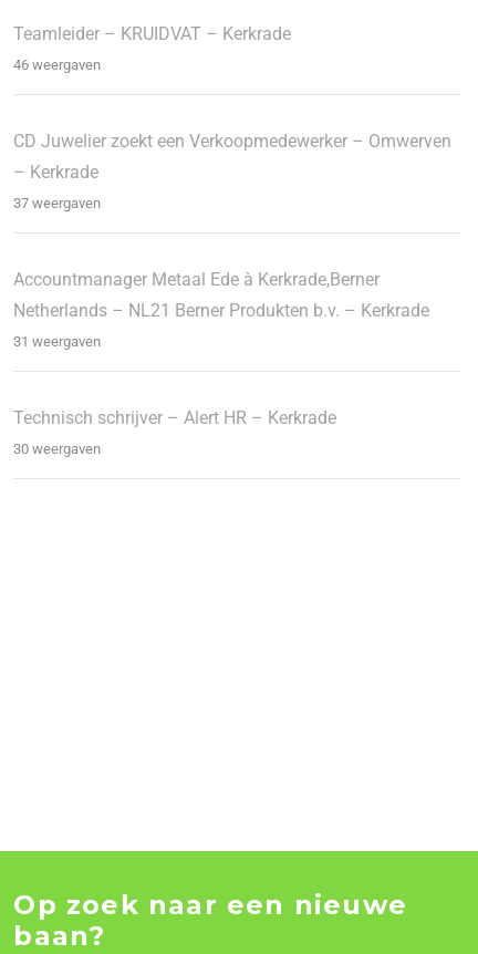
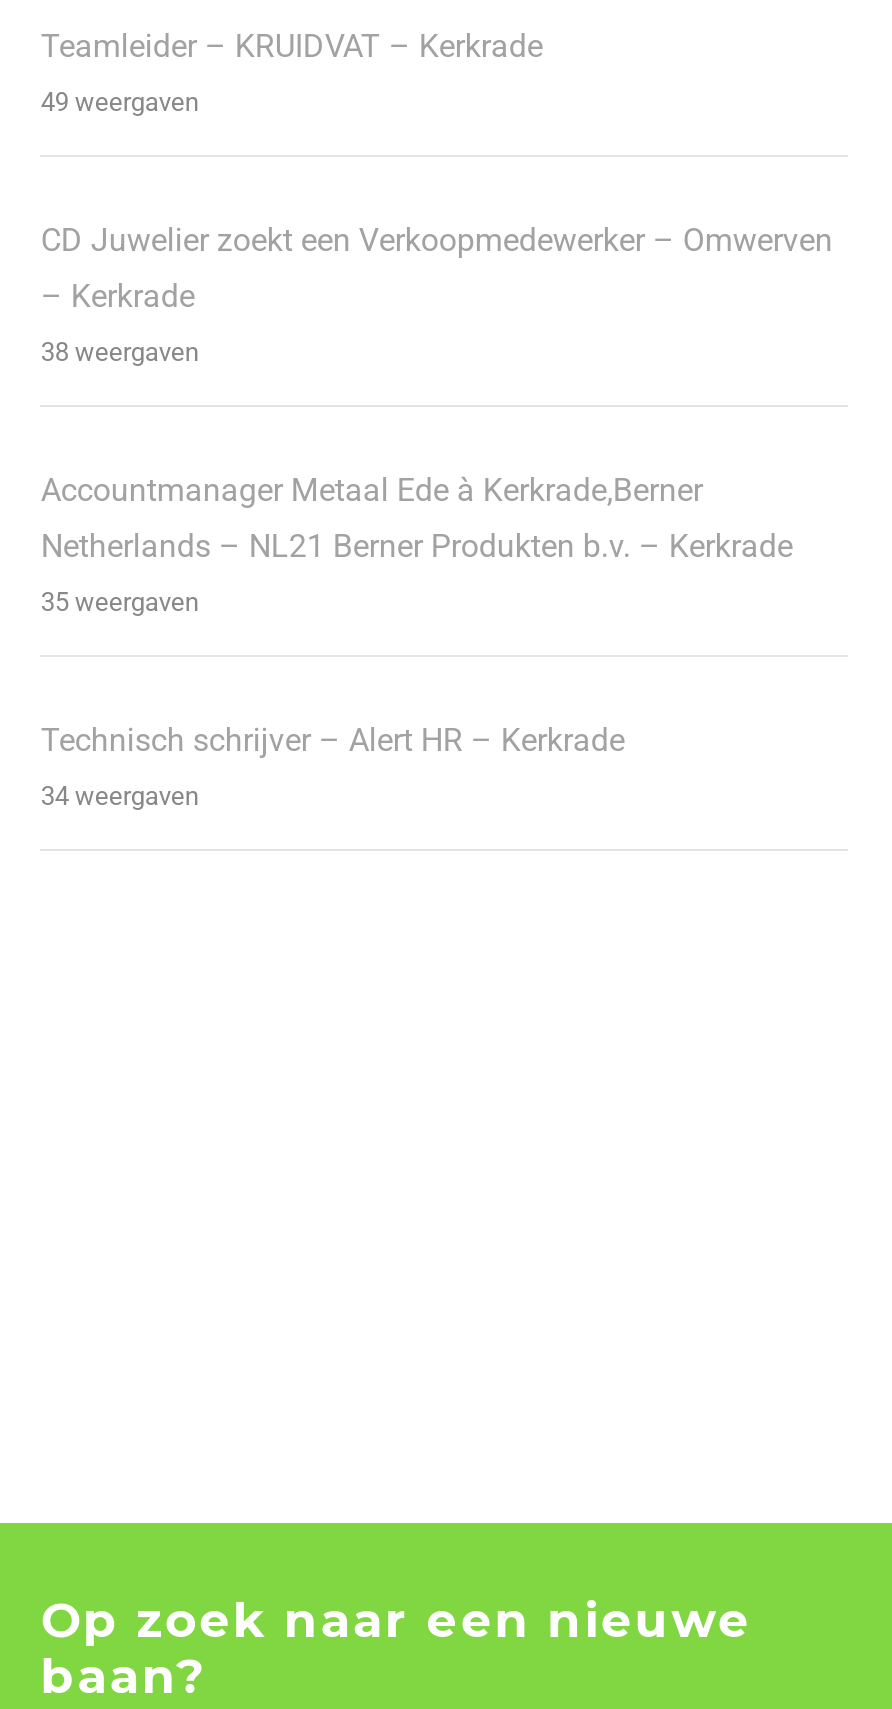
- 46 weergaven
+ 49 weergaven

- 37 weergaven
+ 38 weergaven

- 31 weergaven
+ 35 weergaven

- 30 weergaven
+ 34 weergaven
